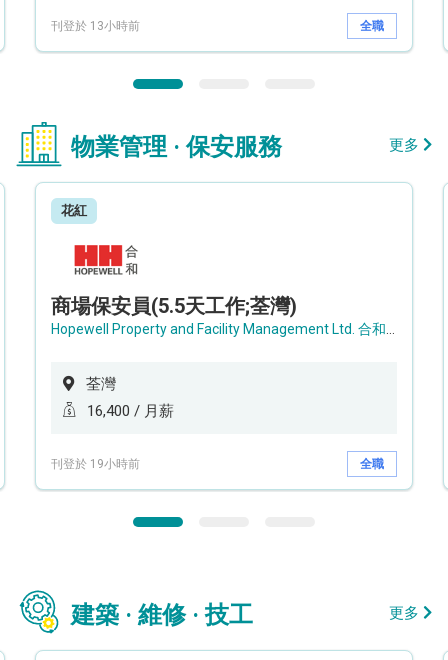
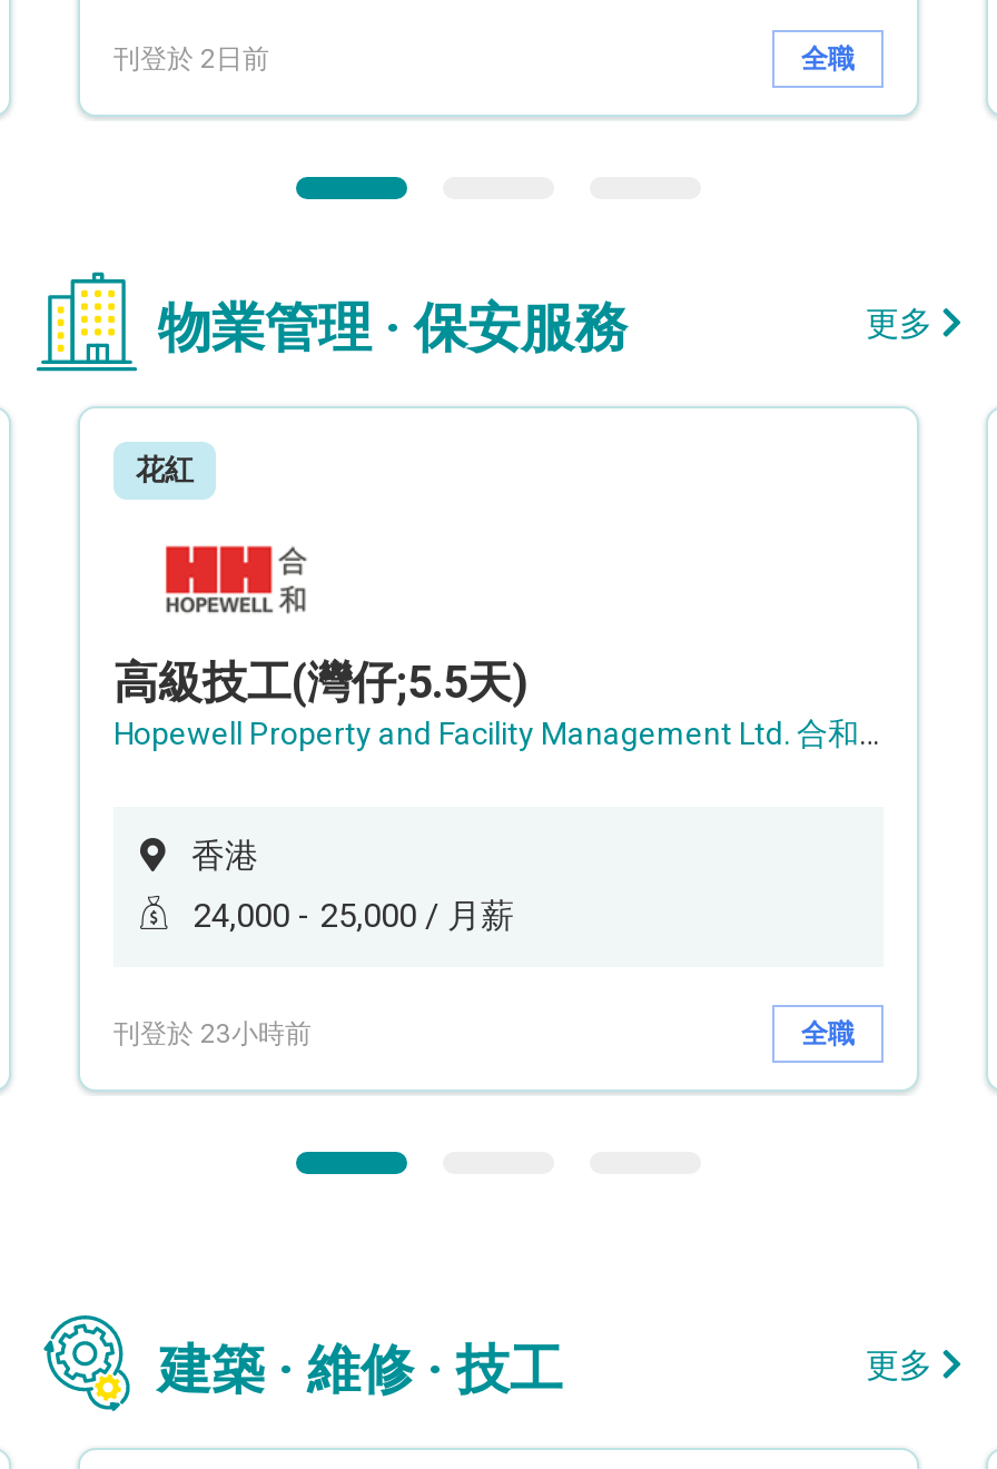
- 刊登於 13小時前
+ 刊登於 2日前

- 商場保安員(5.5天工作;荃灣)
+ 高級技工(灣仔;5.5天)

- 荃灣
+ 香港

- 16,400 / 月薪
+ 24,000 - 25,000 / 月薪

- 刊登於 19小時前
+ 刊登於 23小時前
